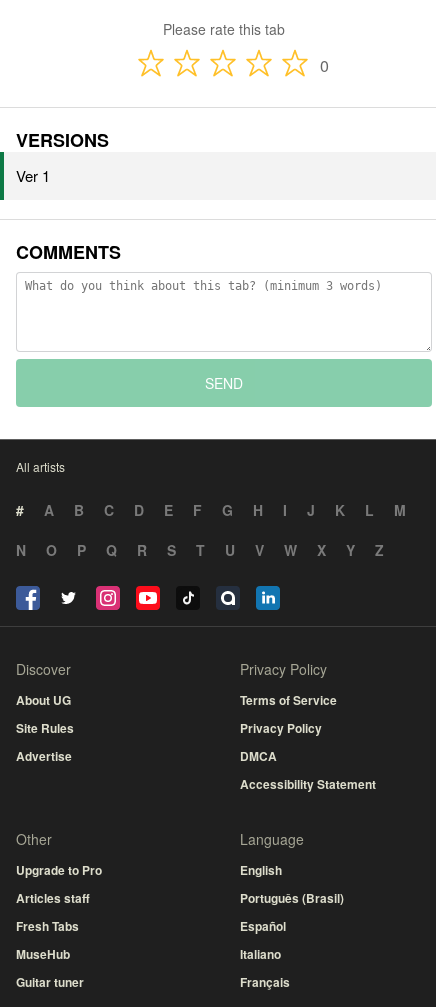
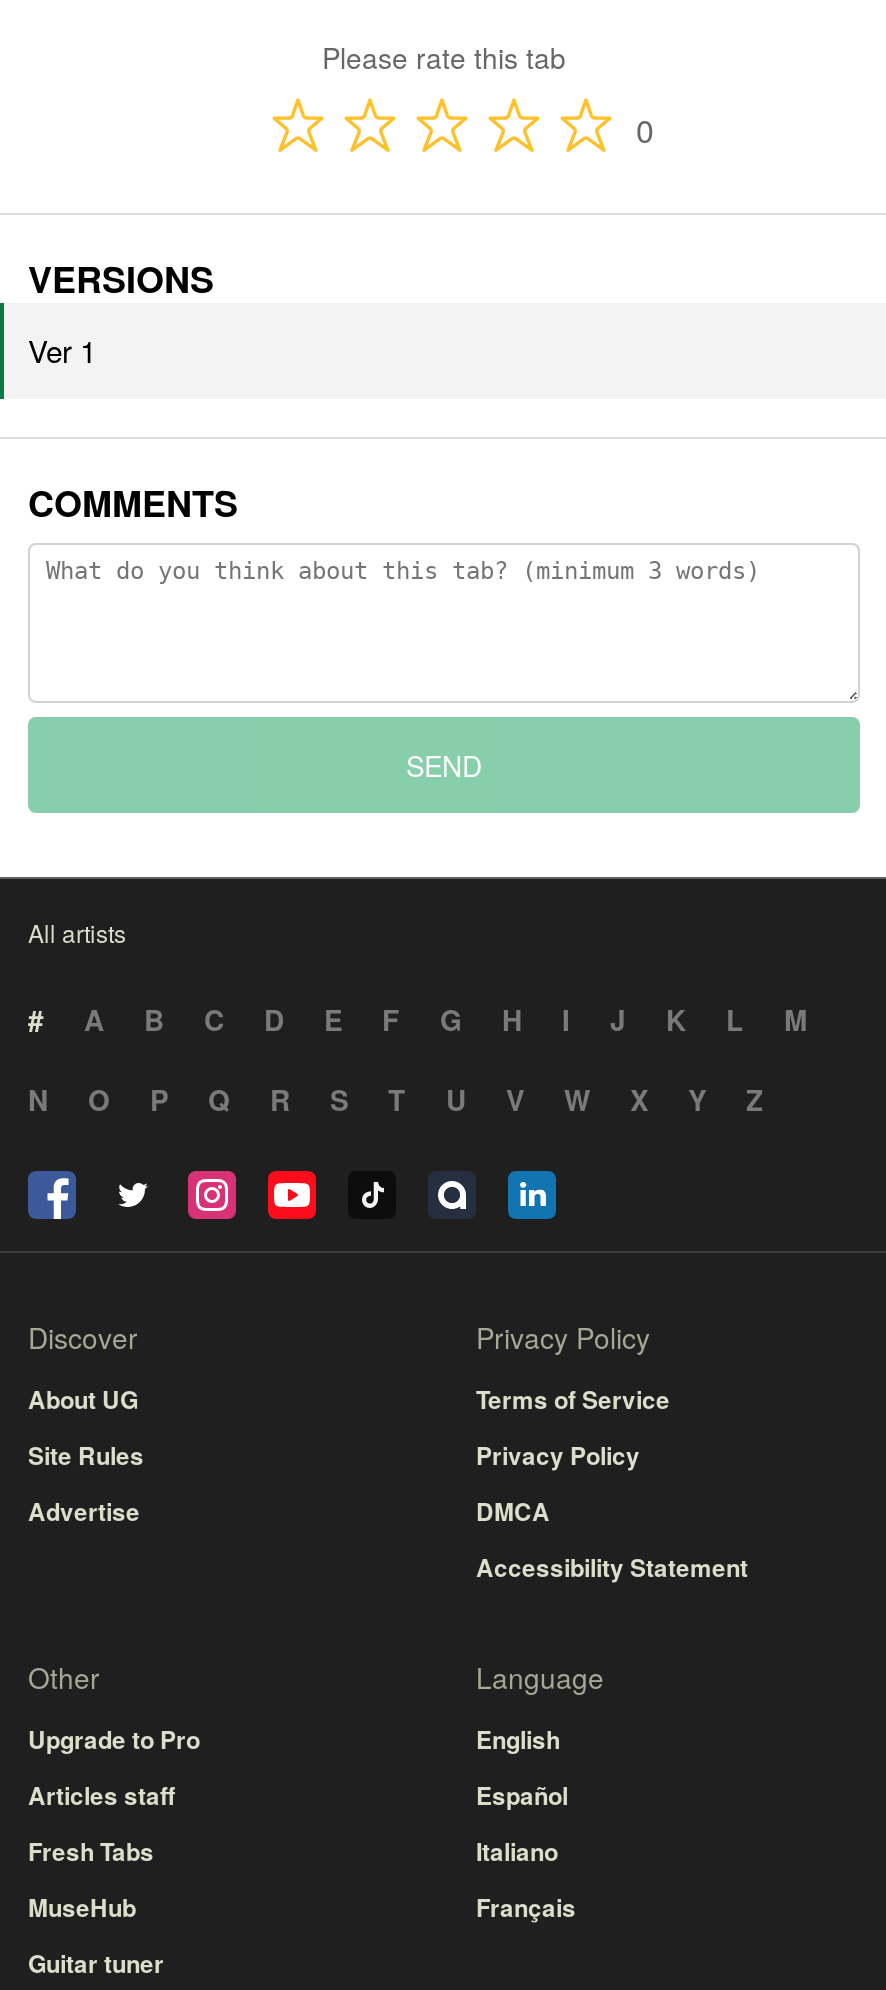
- Português (Brasil)

moved up: Español | Italiano | Français
